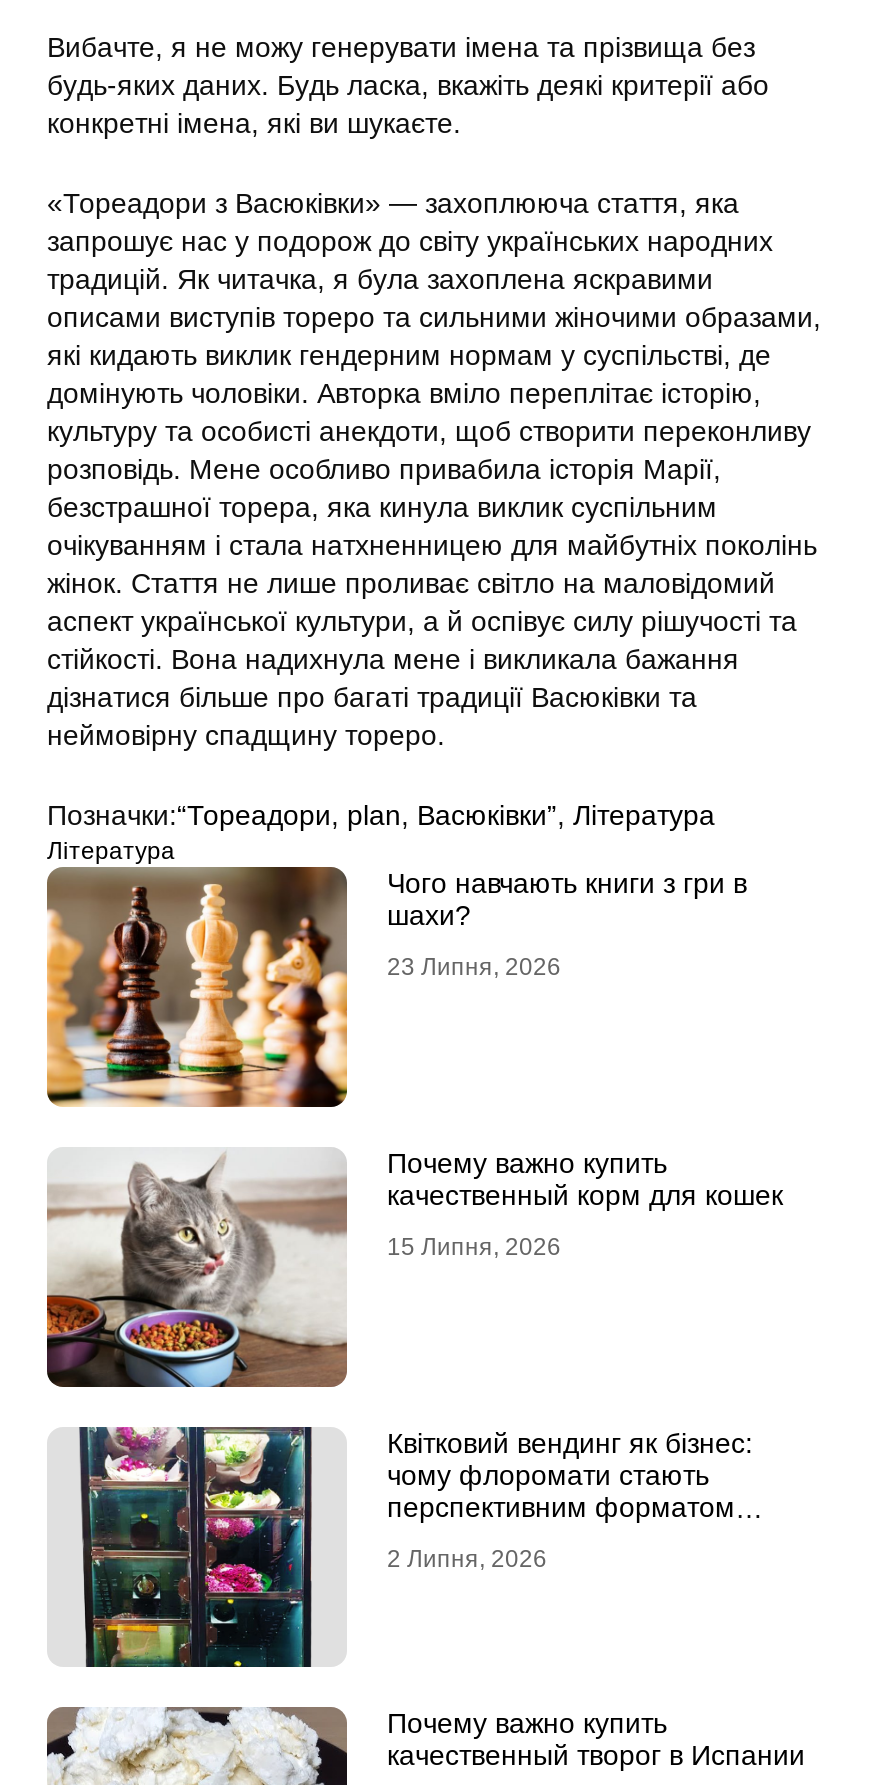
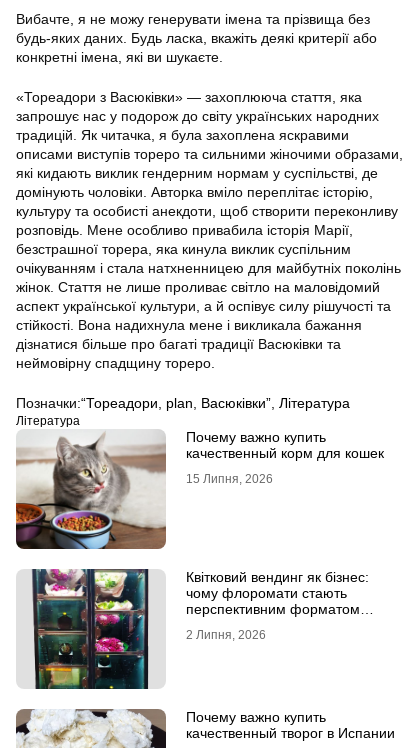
- [image]
- Чого навчають книги з гри в
- шахи?
- 23 Липня, 2026
